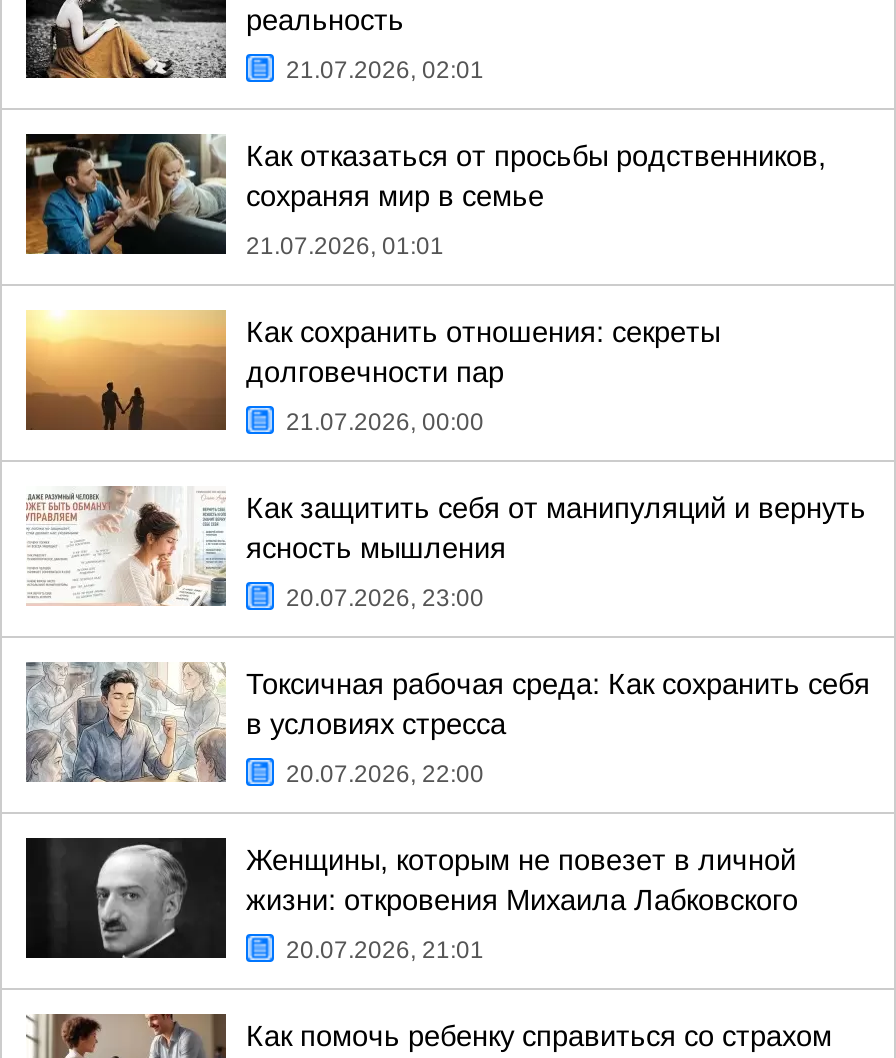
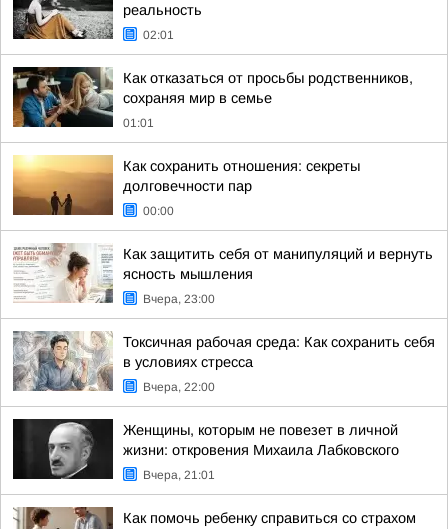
- 21.07.2026, 02:01
+ 02:01

- 21.07.2026, 01:01
+ 01:01

- 21.07.2026, 00:00
+ 00:00

- 20.07.2026, 23:00
+ Вчера, 23:00

- 20.07.2026, 22:00
+ Вчера, 22:00

- 20.07.2026, 21:01
+ Вчера, 21:01
